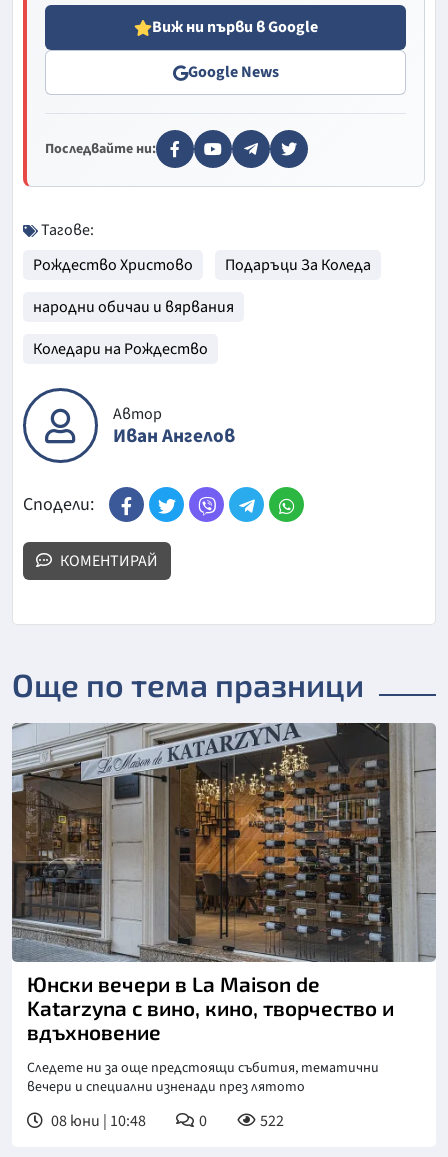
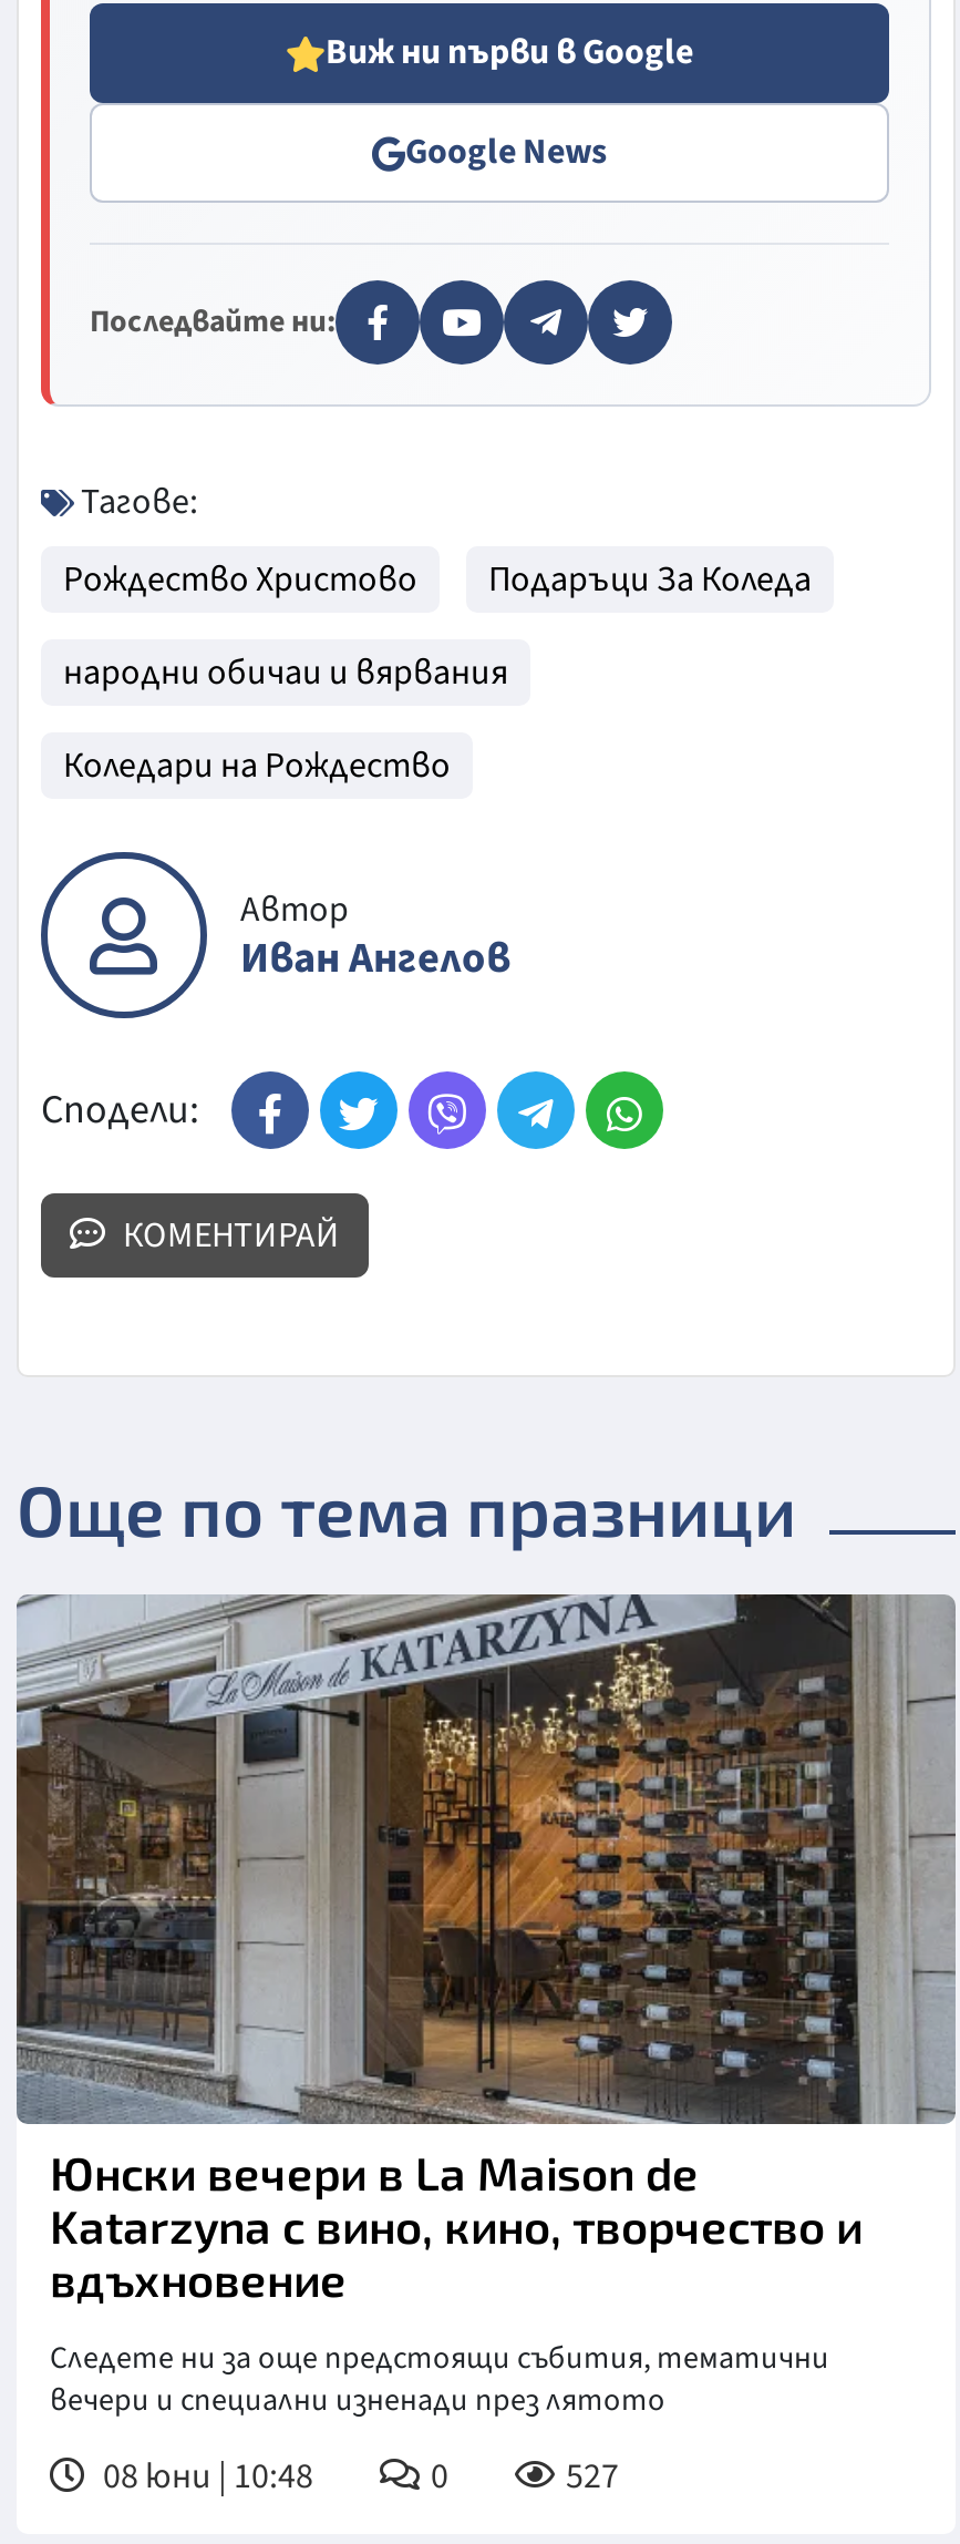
- 522
+ 527
